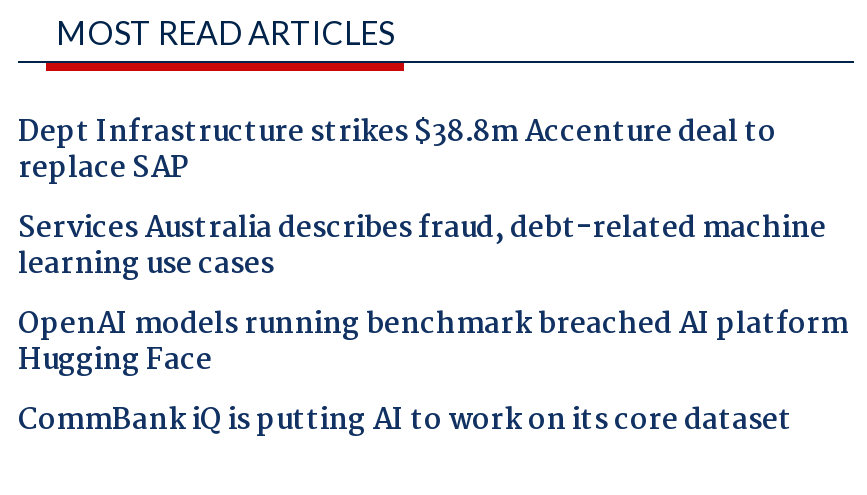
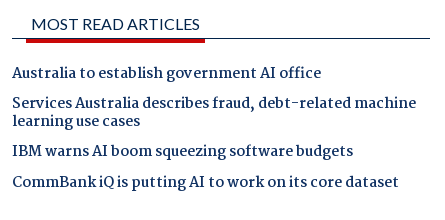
- Dept Infrastructure strikes $38.8m Accenture deal to
- replace SAP
+ Australia to establish government AI office

- OpenAI models running benchmark breached AI platform
- Hugging Face
+ IBM warns AI boom squeezing software budgets
